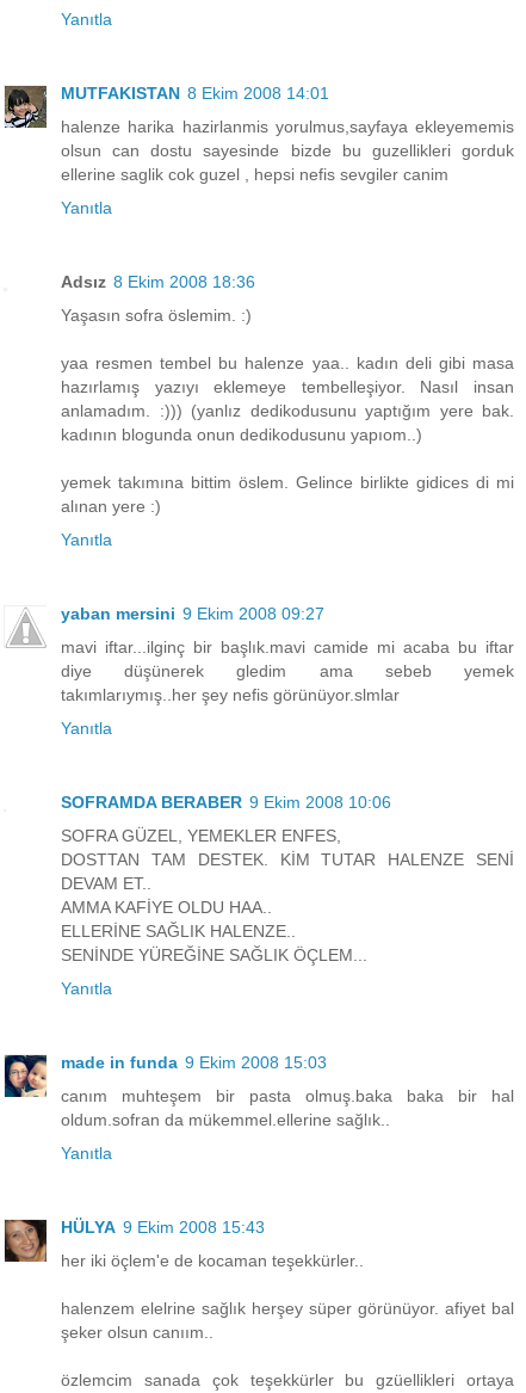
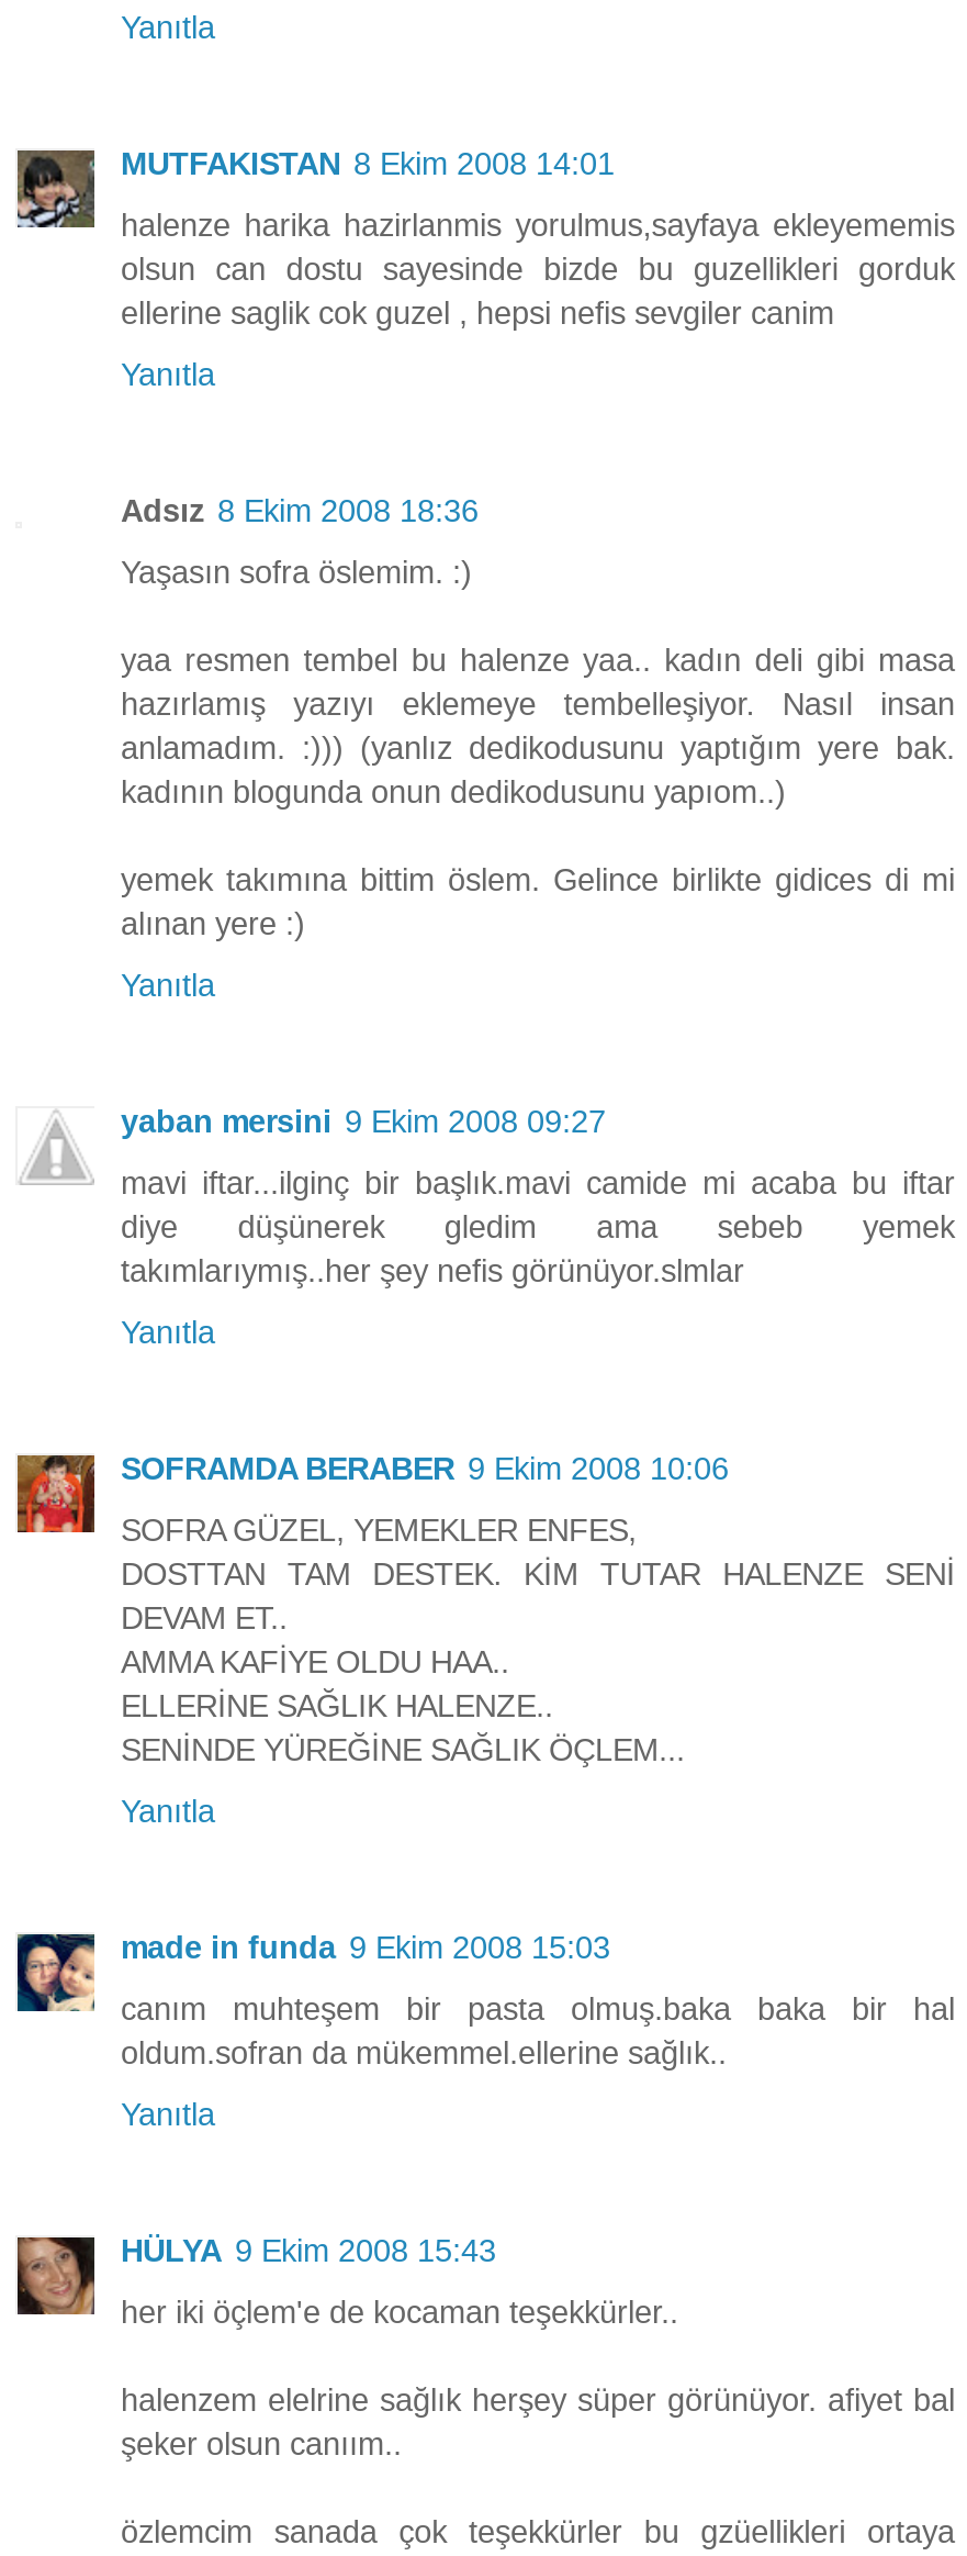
+ [image]
